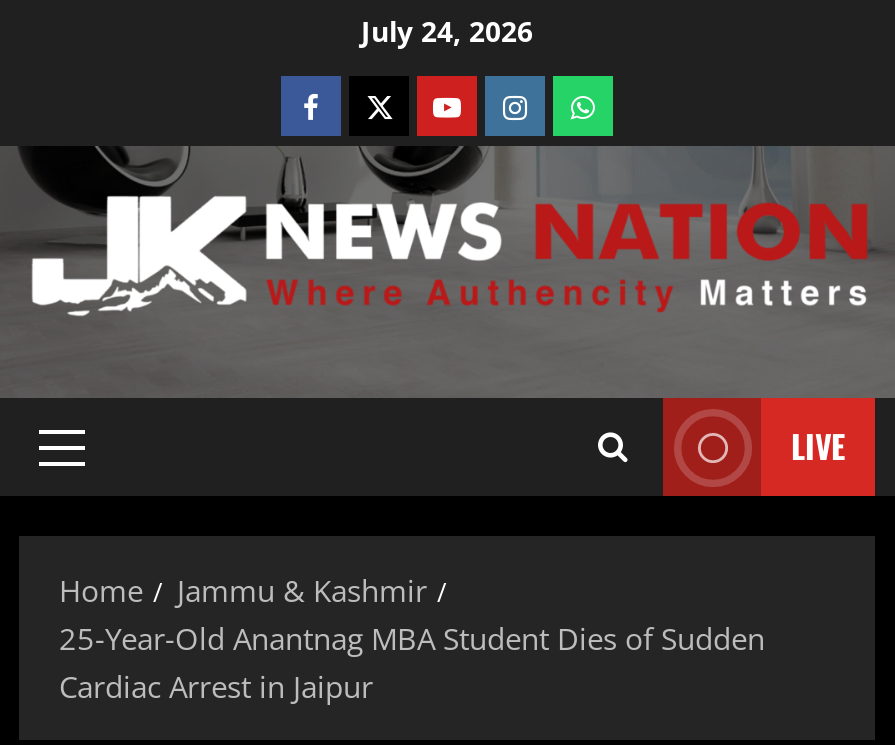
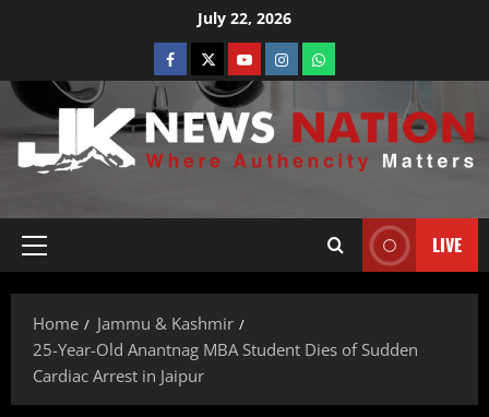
- July 24, 2026
+ July 22, 2026
